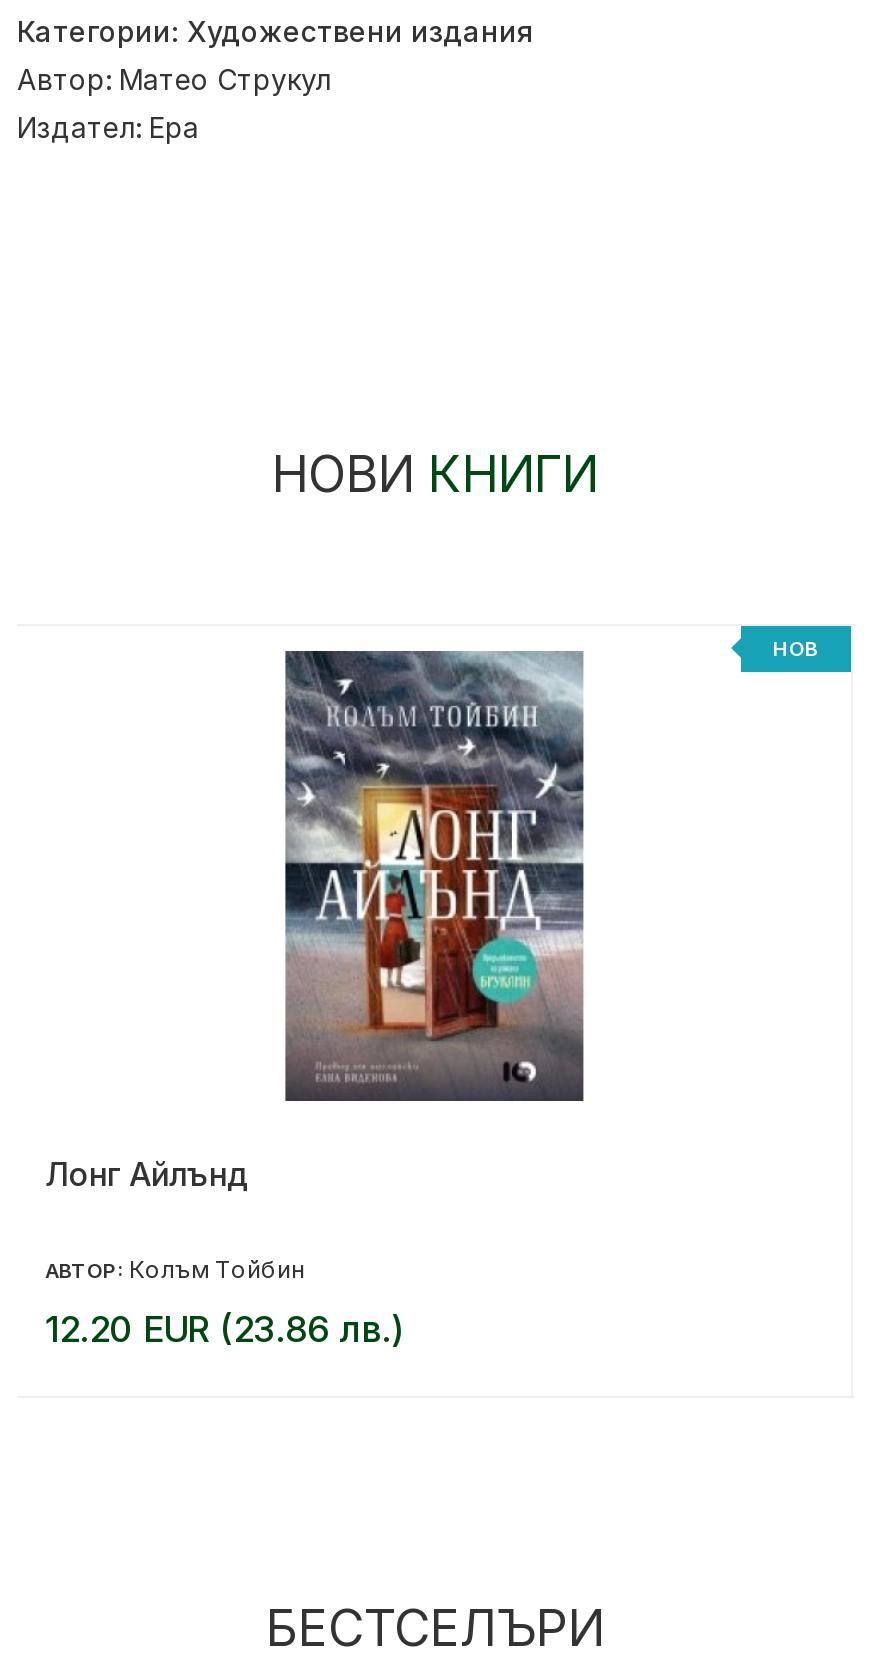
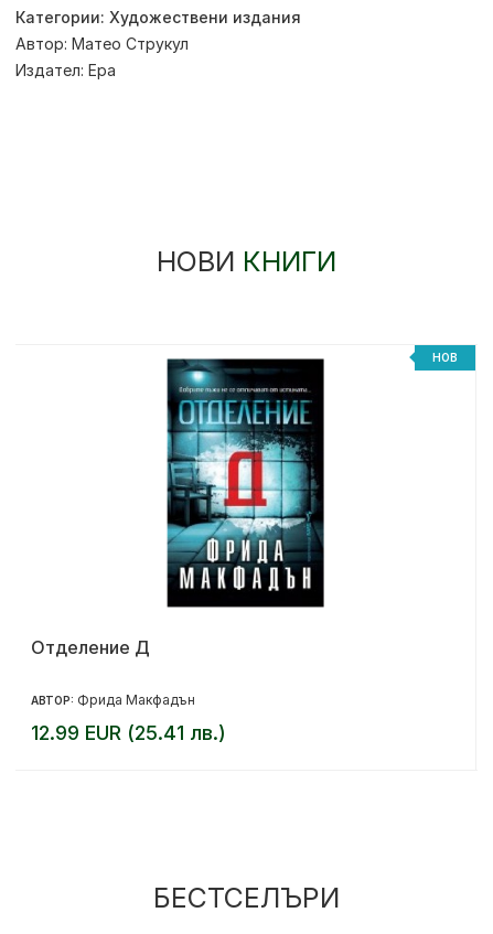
- [image]
+ [image]

- Лонг Айлънд
+ Отделение Д

- АВТОР: Колъм Тойбин
+ АВТОР: Фрида Макфадън

- 12.20 EUR (23.86 лв.)
+ 12.99 EUR (25.41 лв.)
